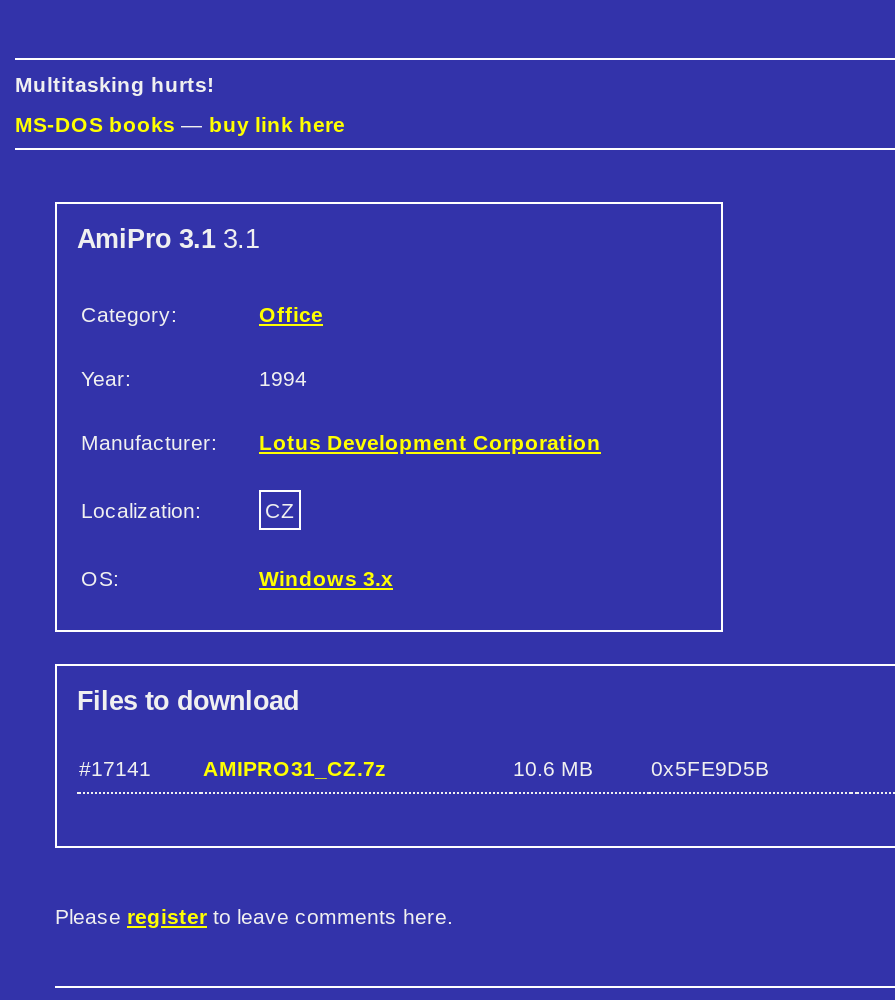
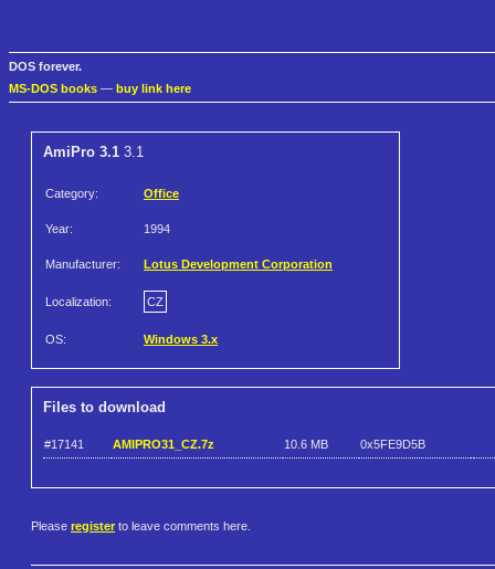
- Multitasking hurts!
+ DOS forever.
